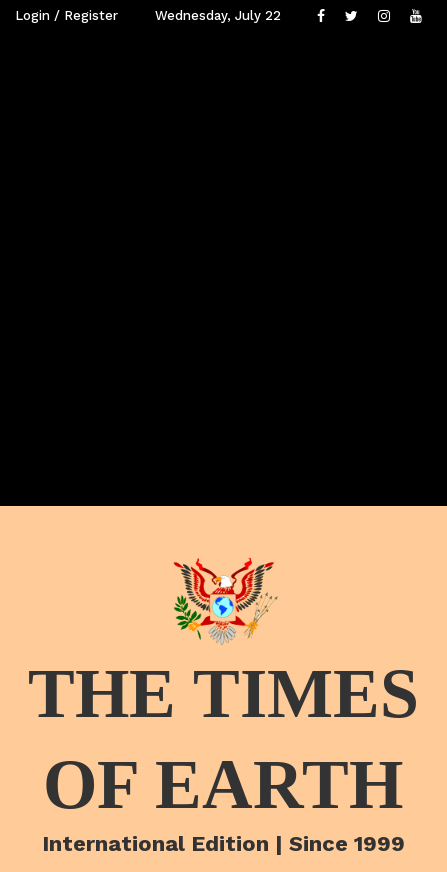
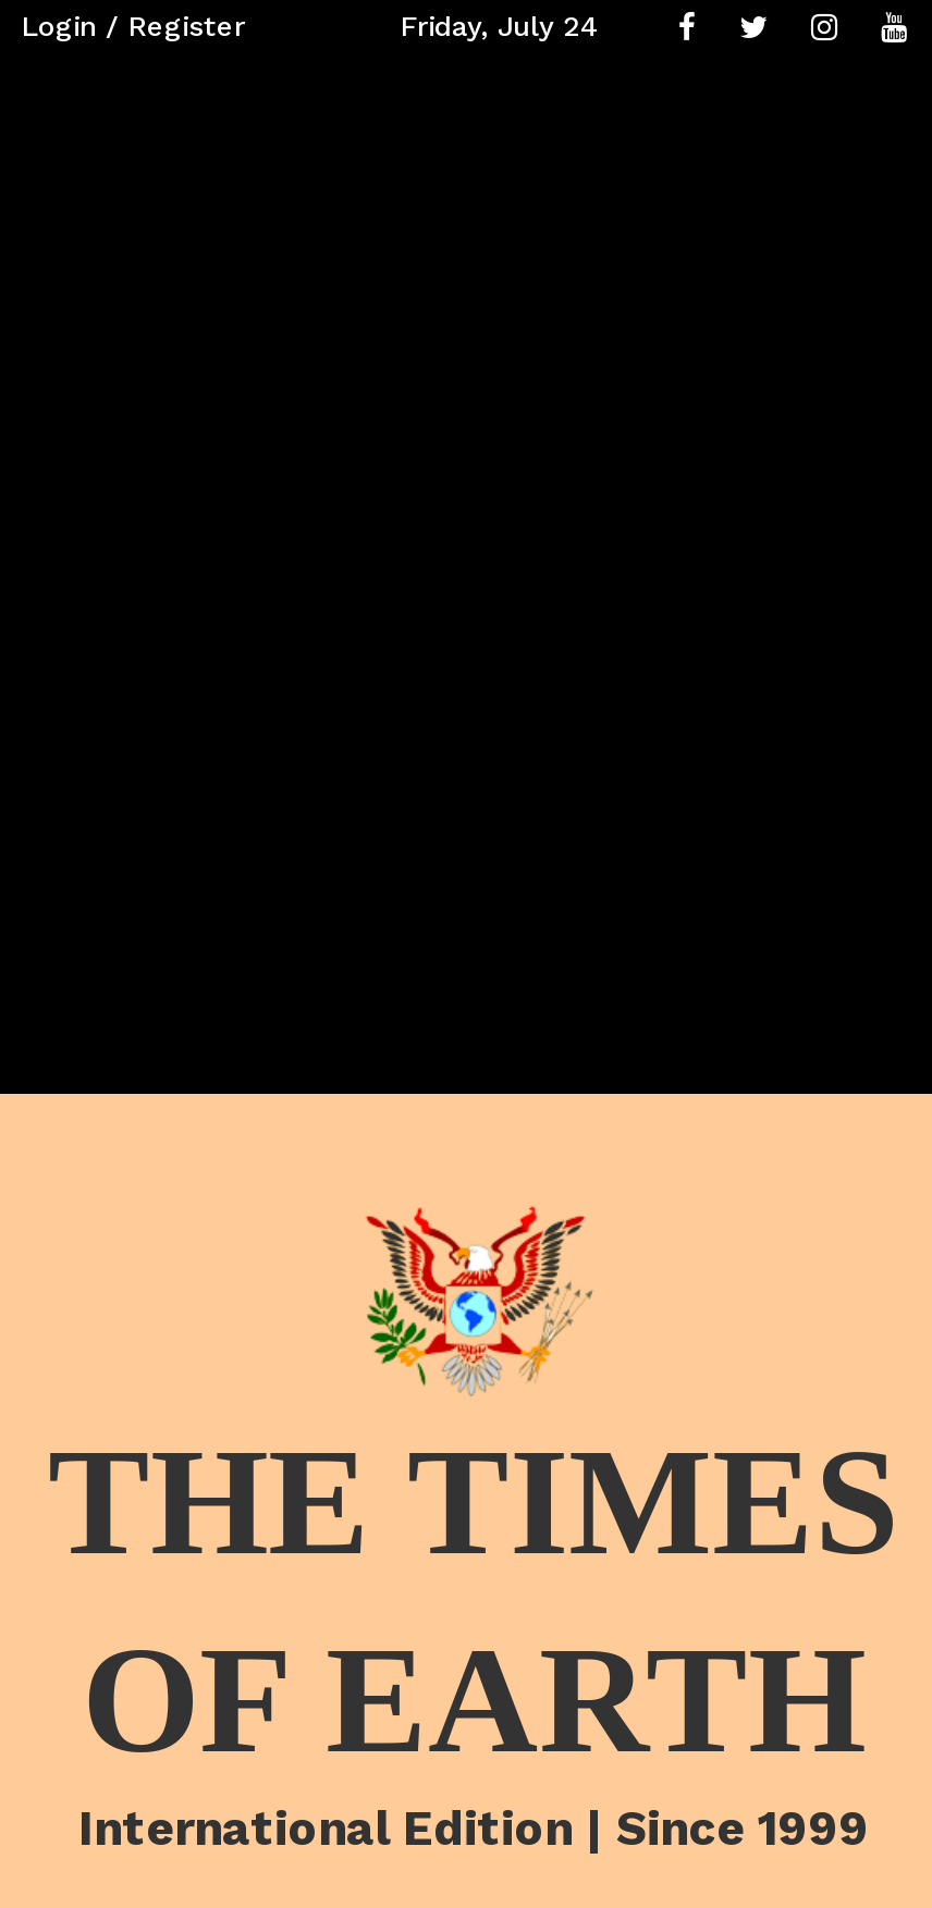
- Wednesday, July 22
+ Friday, July 24
